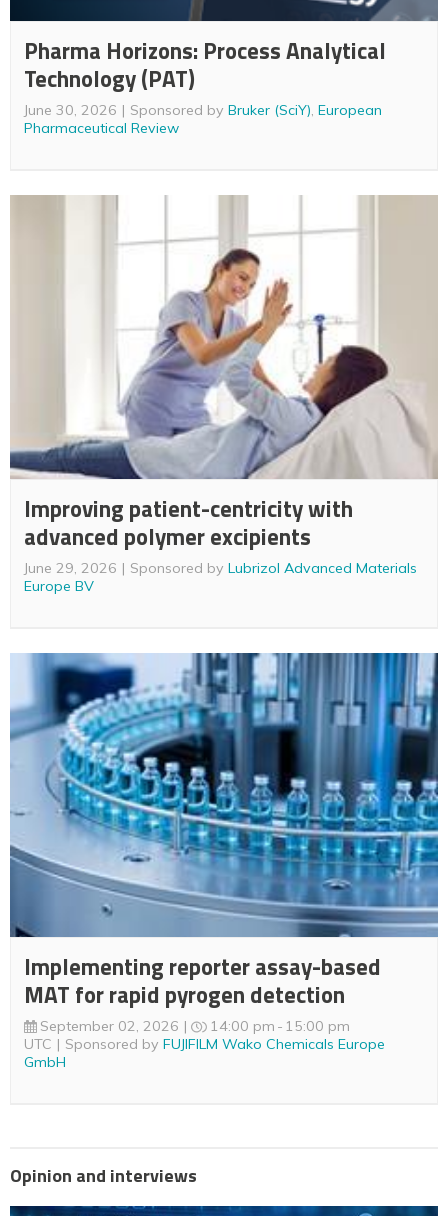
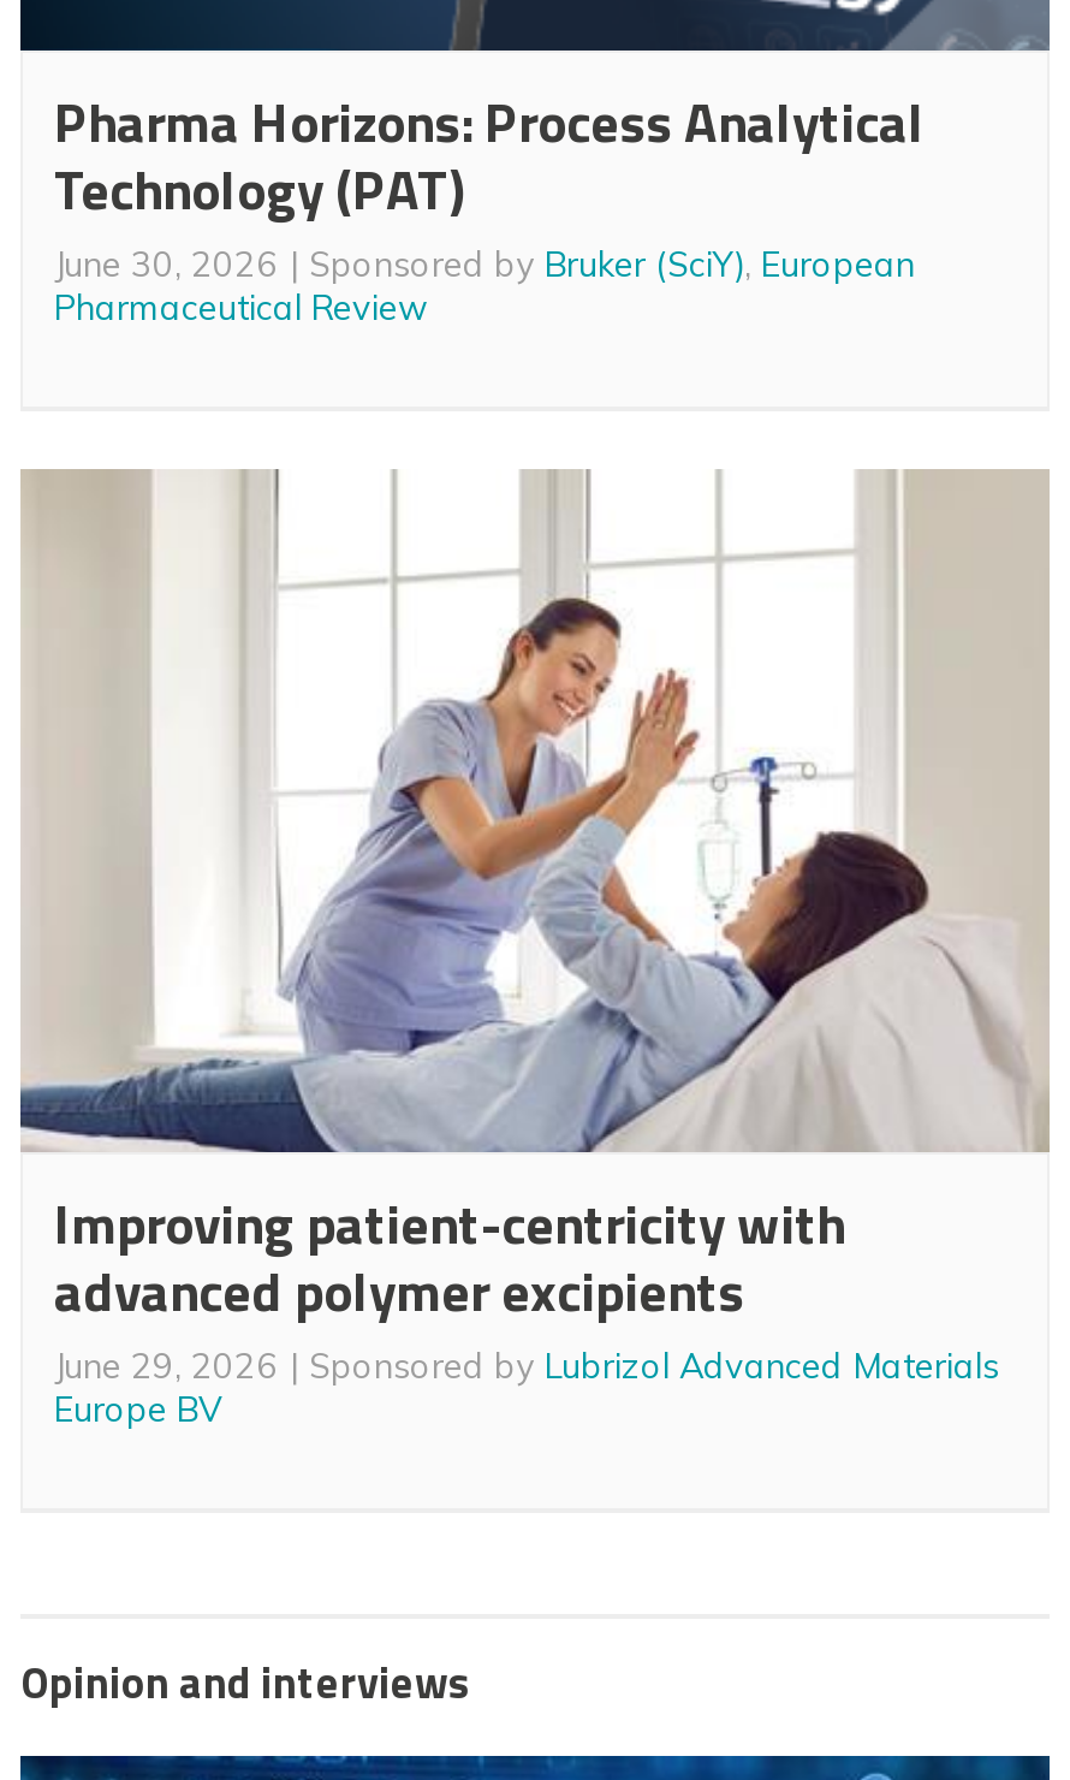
- [image]
- Implementing reporter assay-based
- MAT for rapid pyrogen detection
- September 02, 2026
- 14:00 pm 15:00 pm
- UTC
- Sponsored by FUJIFILM Wako Chemicals Europe
- GmbH
